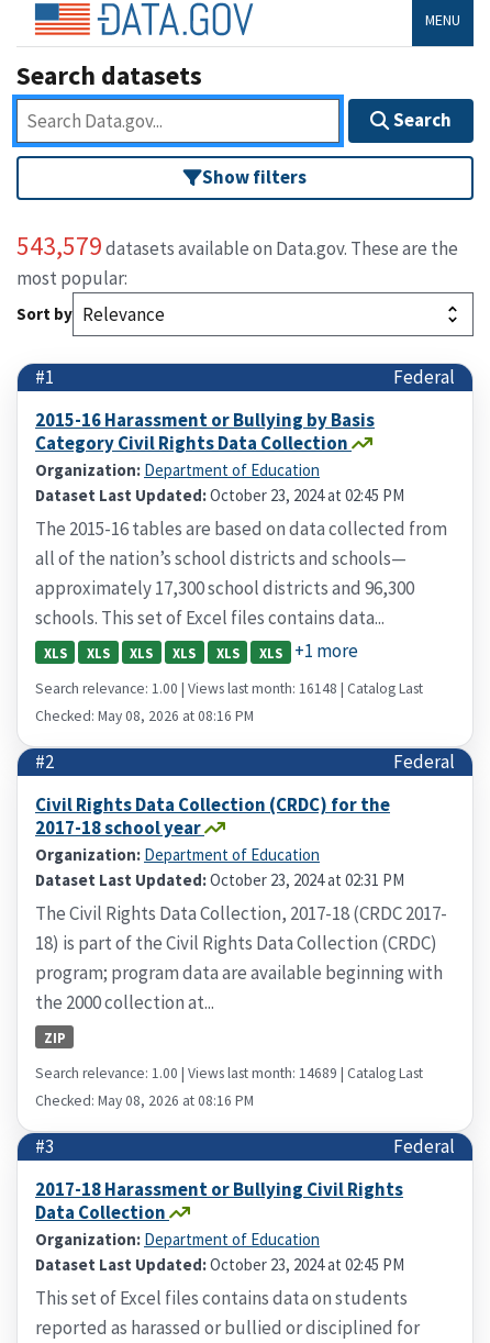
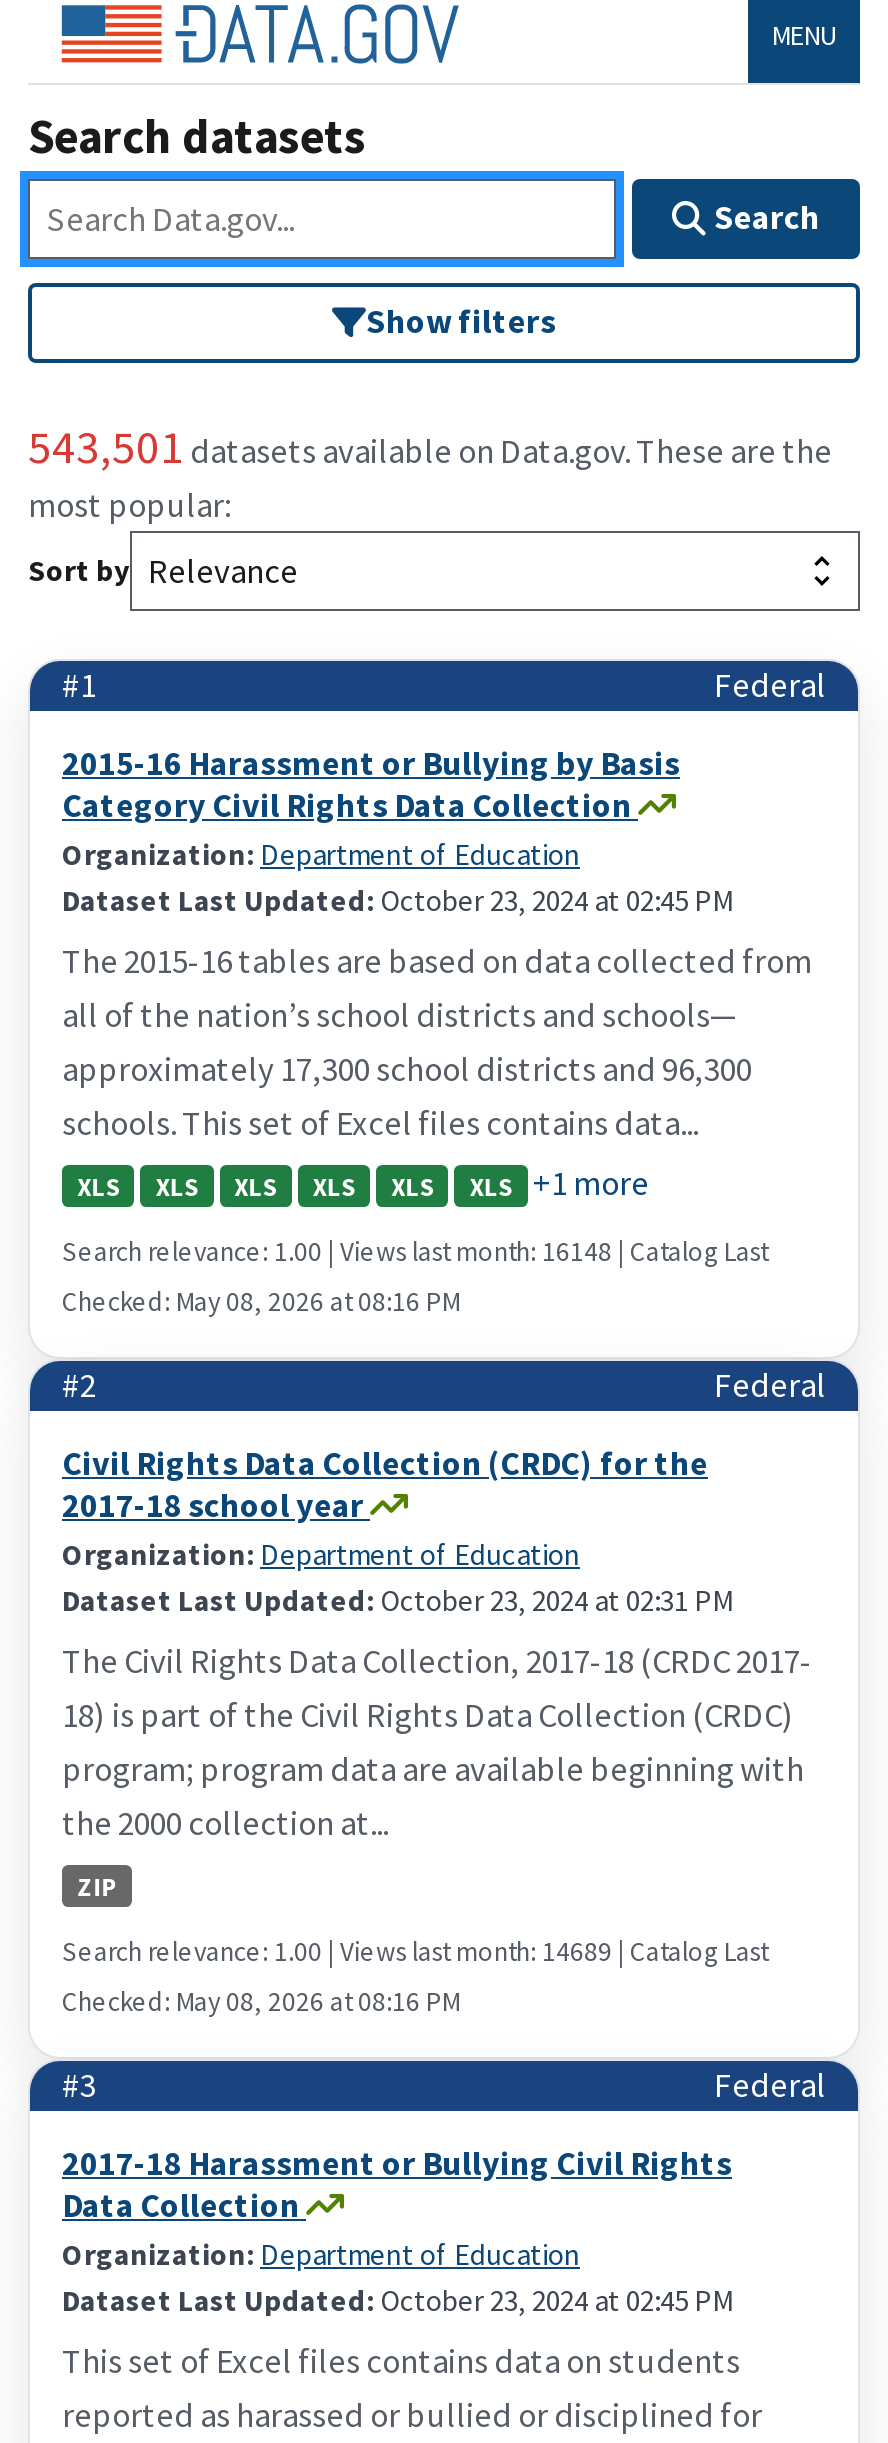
- 543,579 datasets available on Data.gov. These are the
+ 543,501 datasets available on Data.gov. These are the
